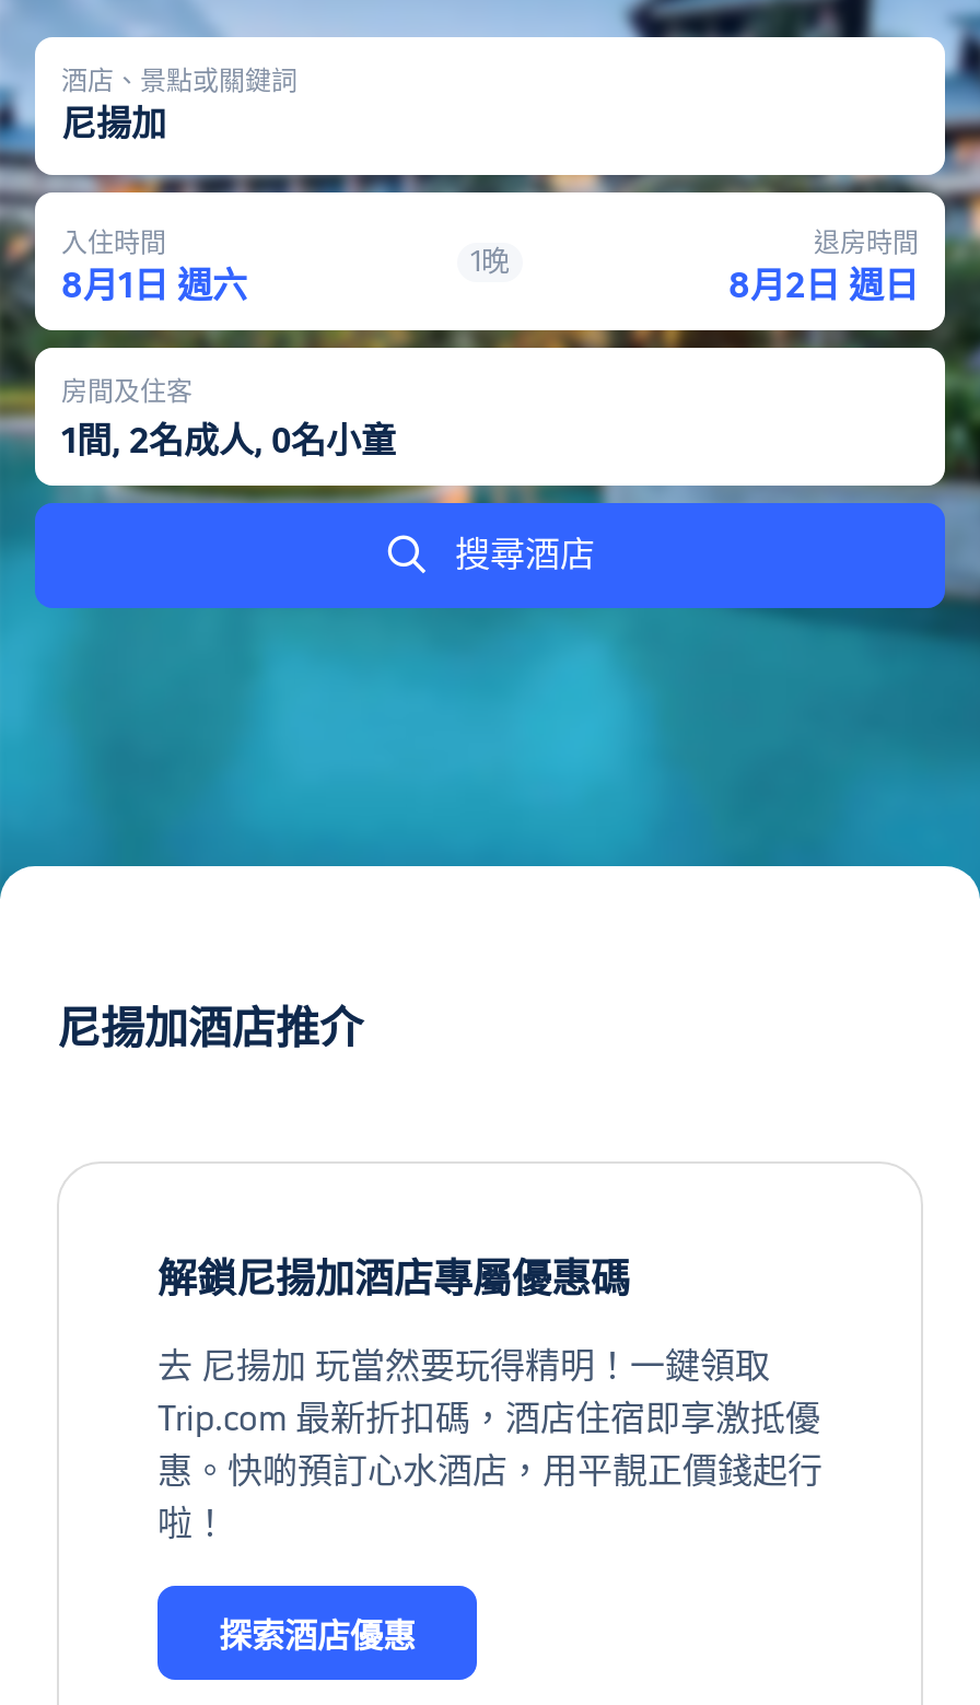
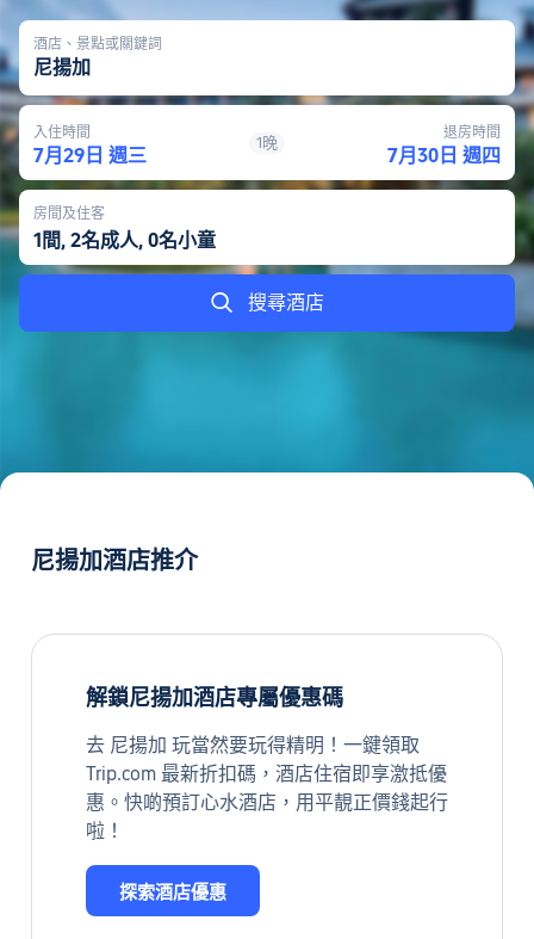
- 8月1日 週六
+ 7月29日 週三

- 8月2日 週日
+ 7月30日 週四
